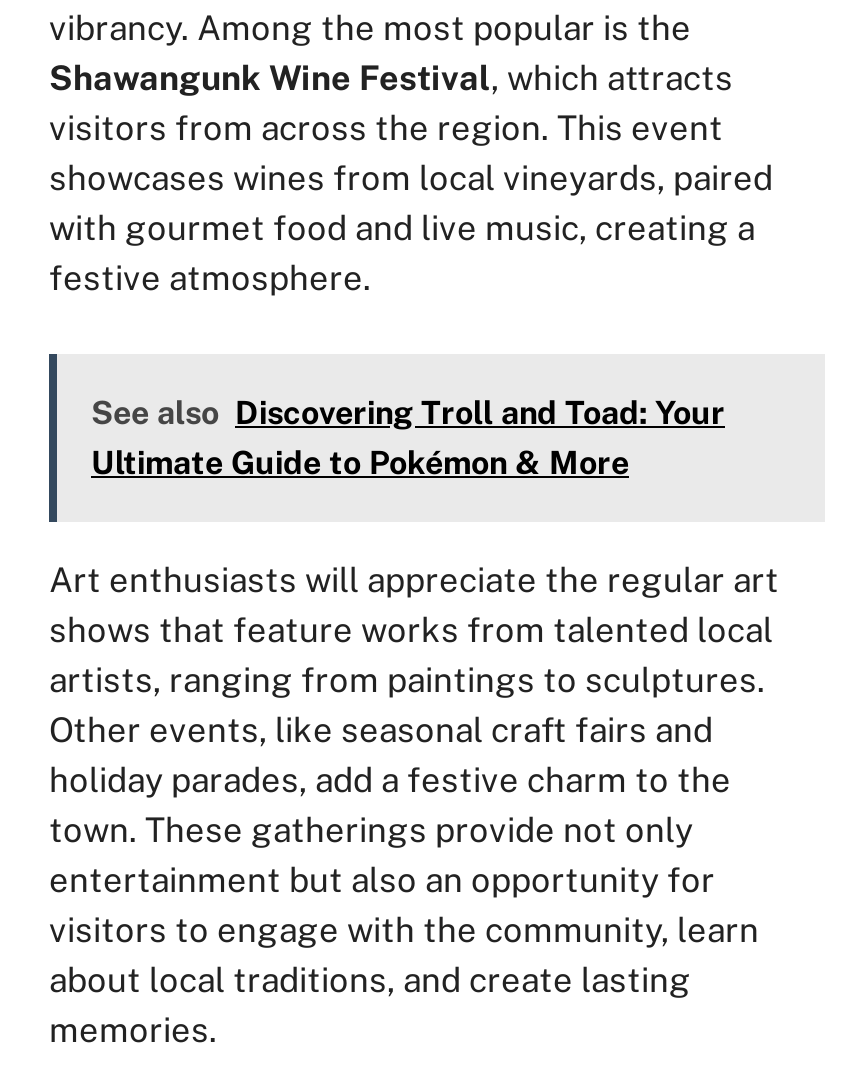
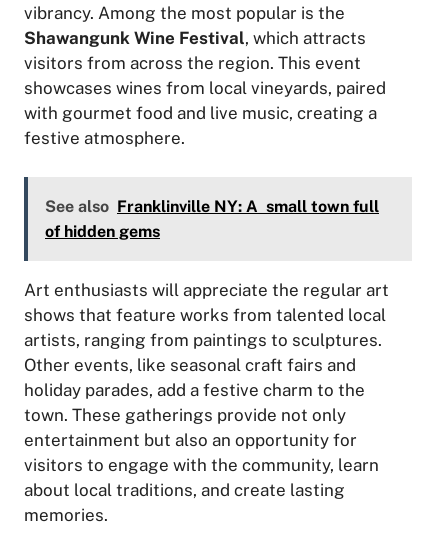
- See also Discovering Troll and Toad: Your
- Ultimate Guide to Pokémon & More
+ See also Franklinville NY: A small town full
+ of hidden gems
